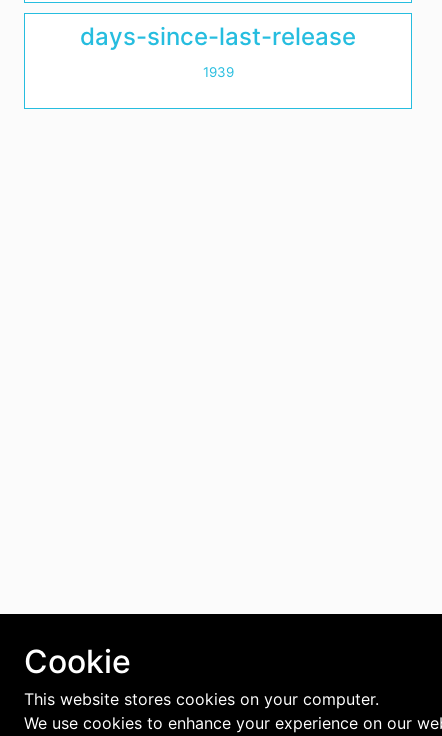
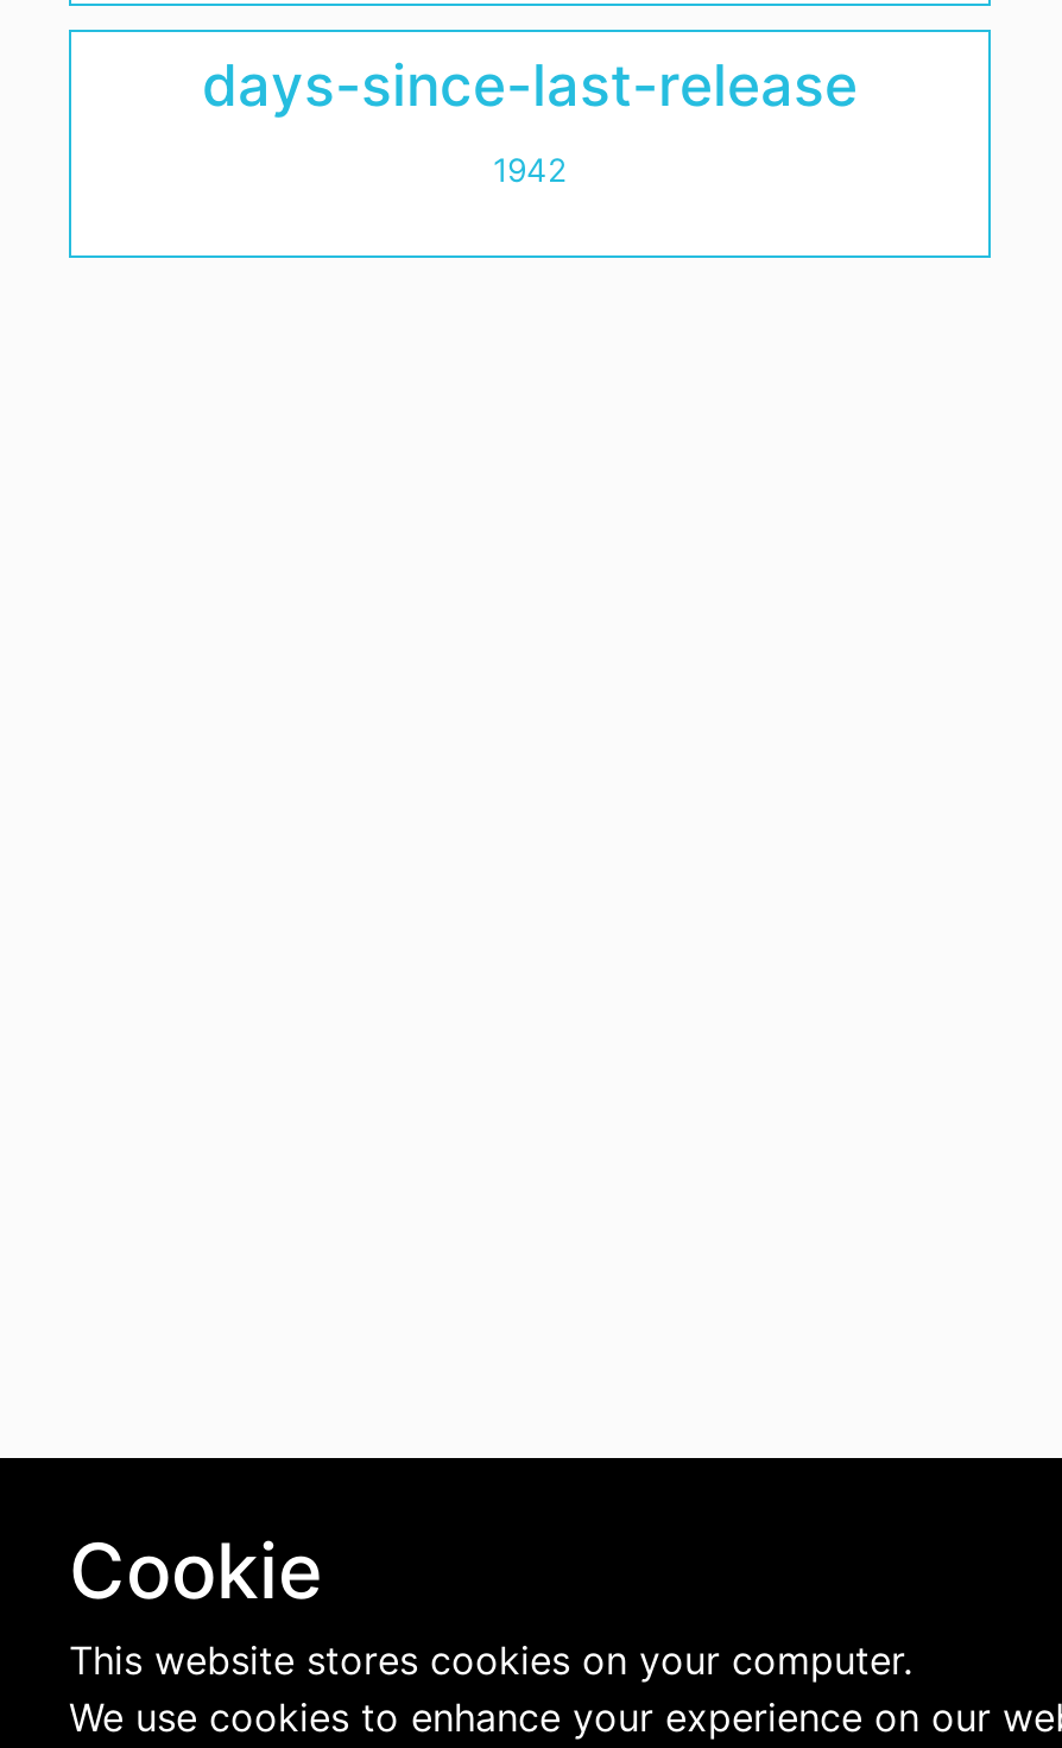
- 1939
+ 1942
